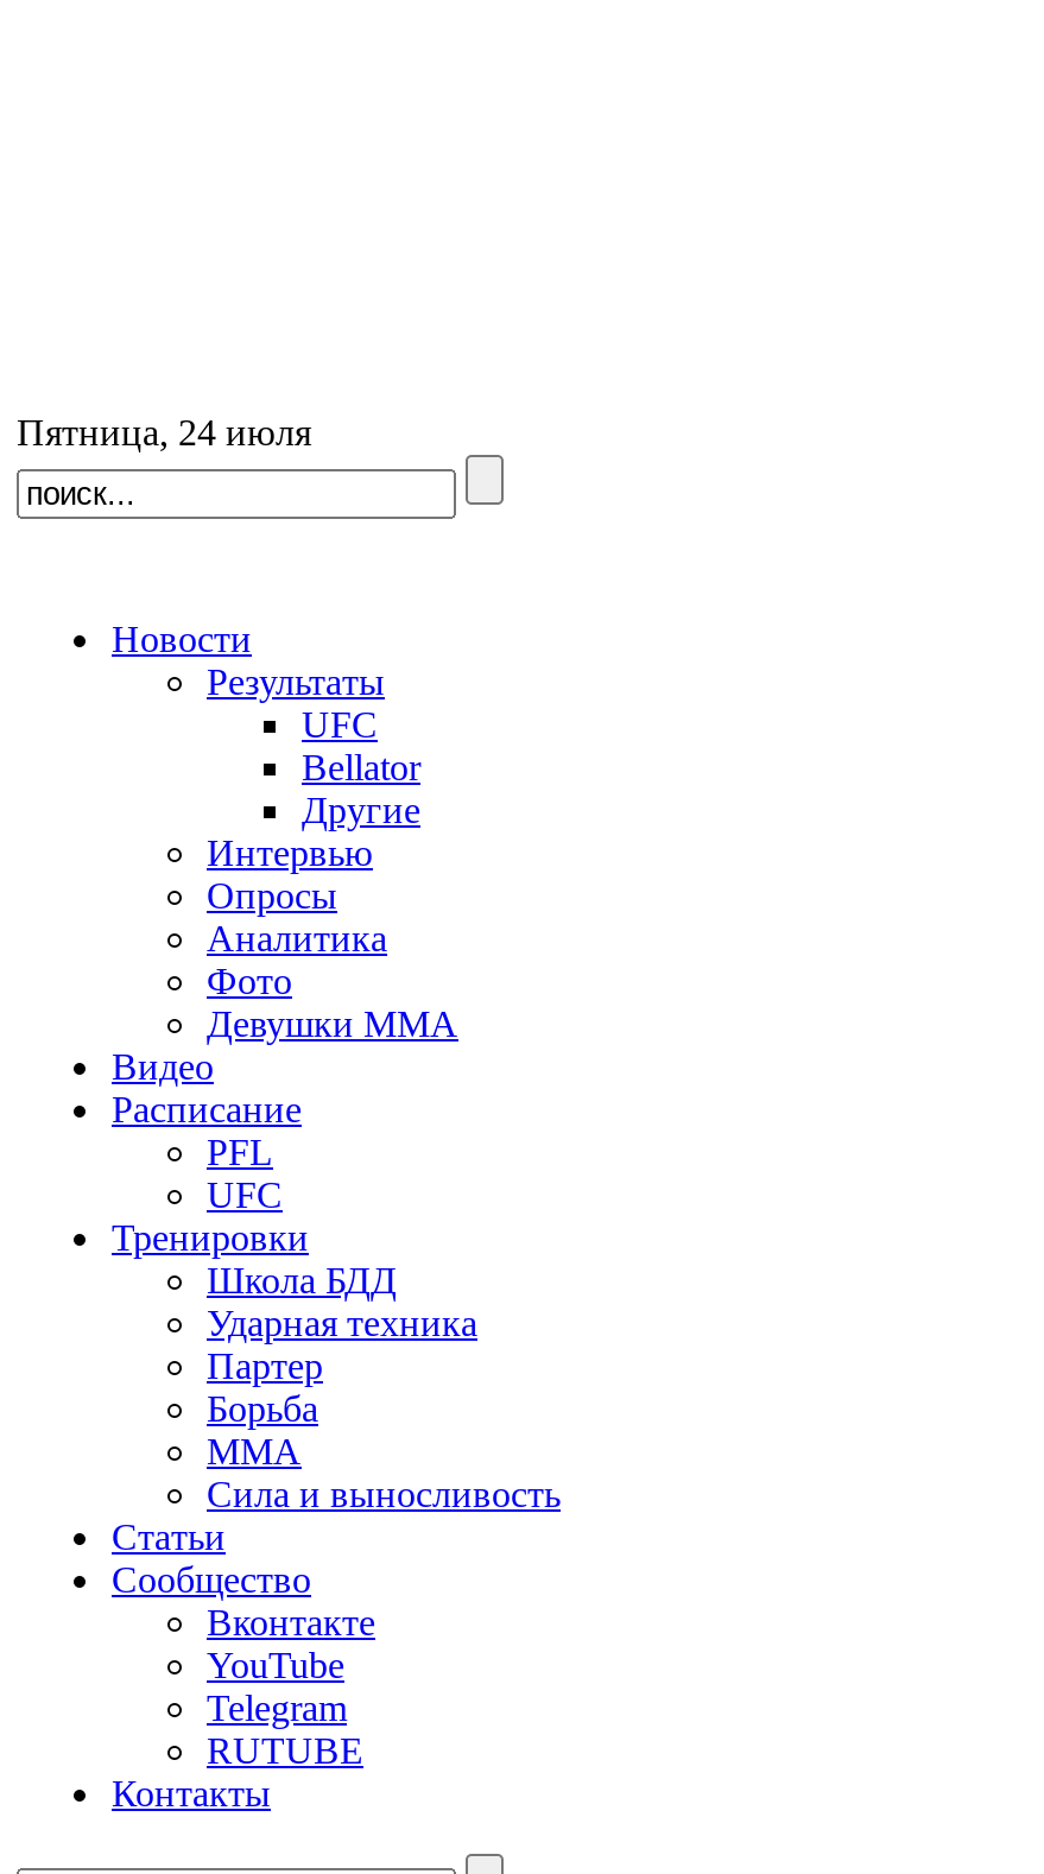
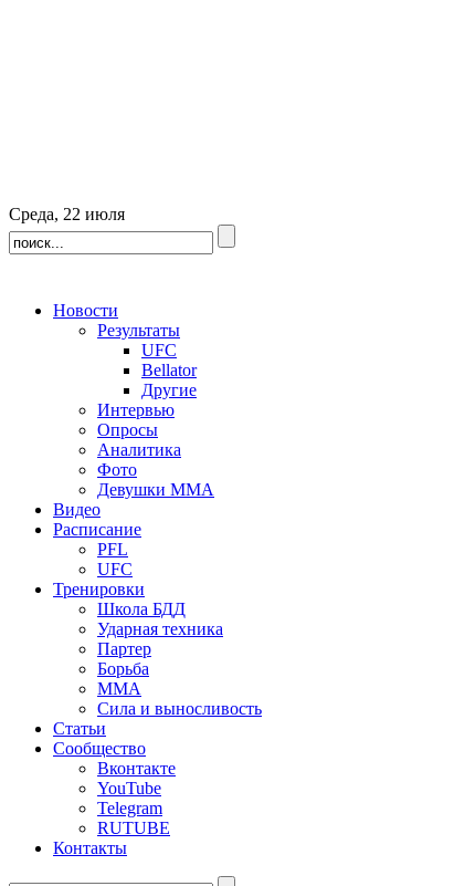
- Пятница, 24 июля
+ Среда, 22 июля
